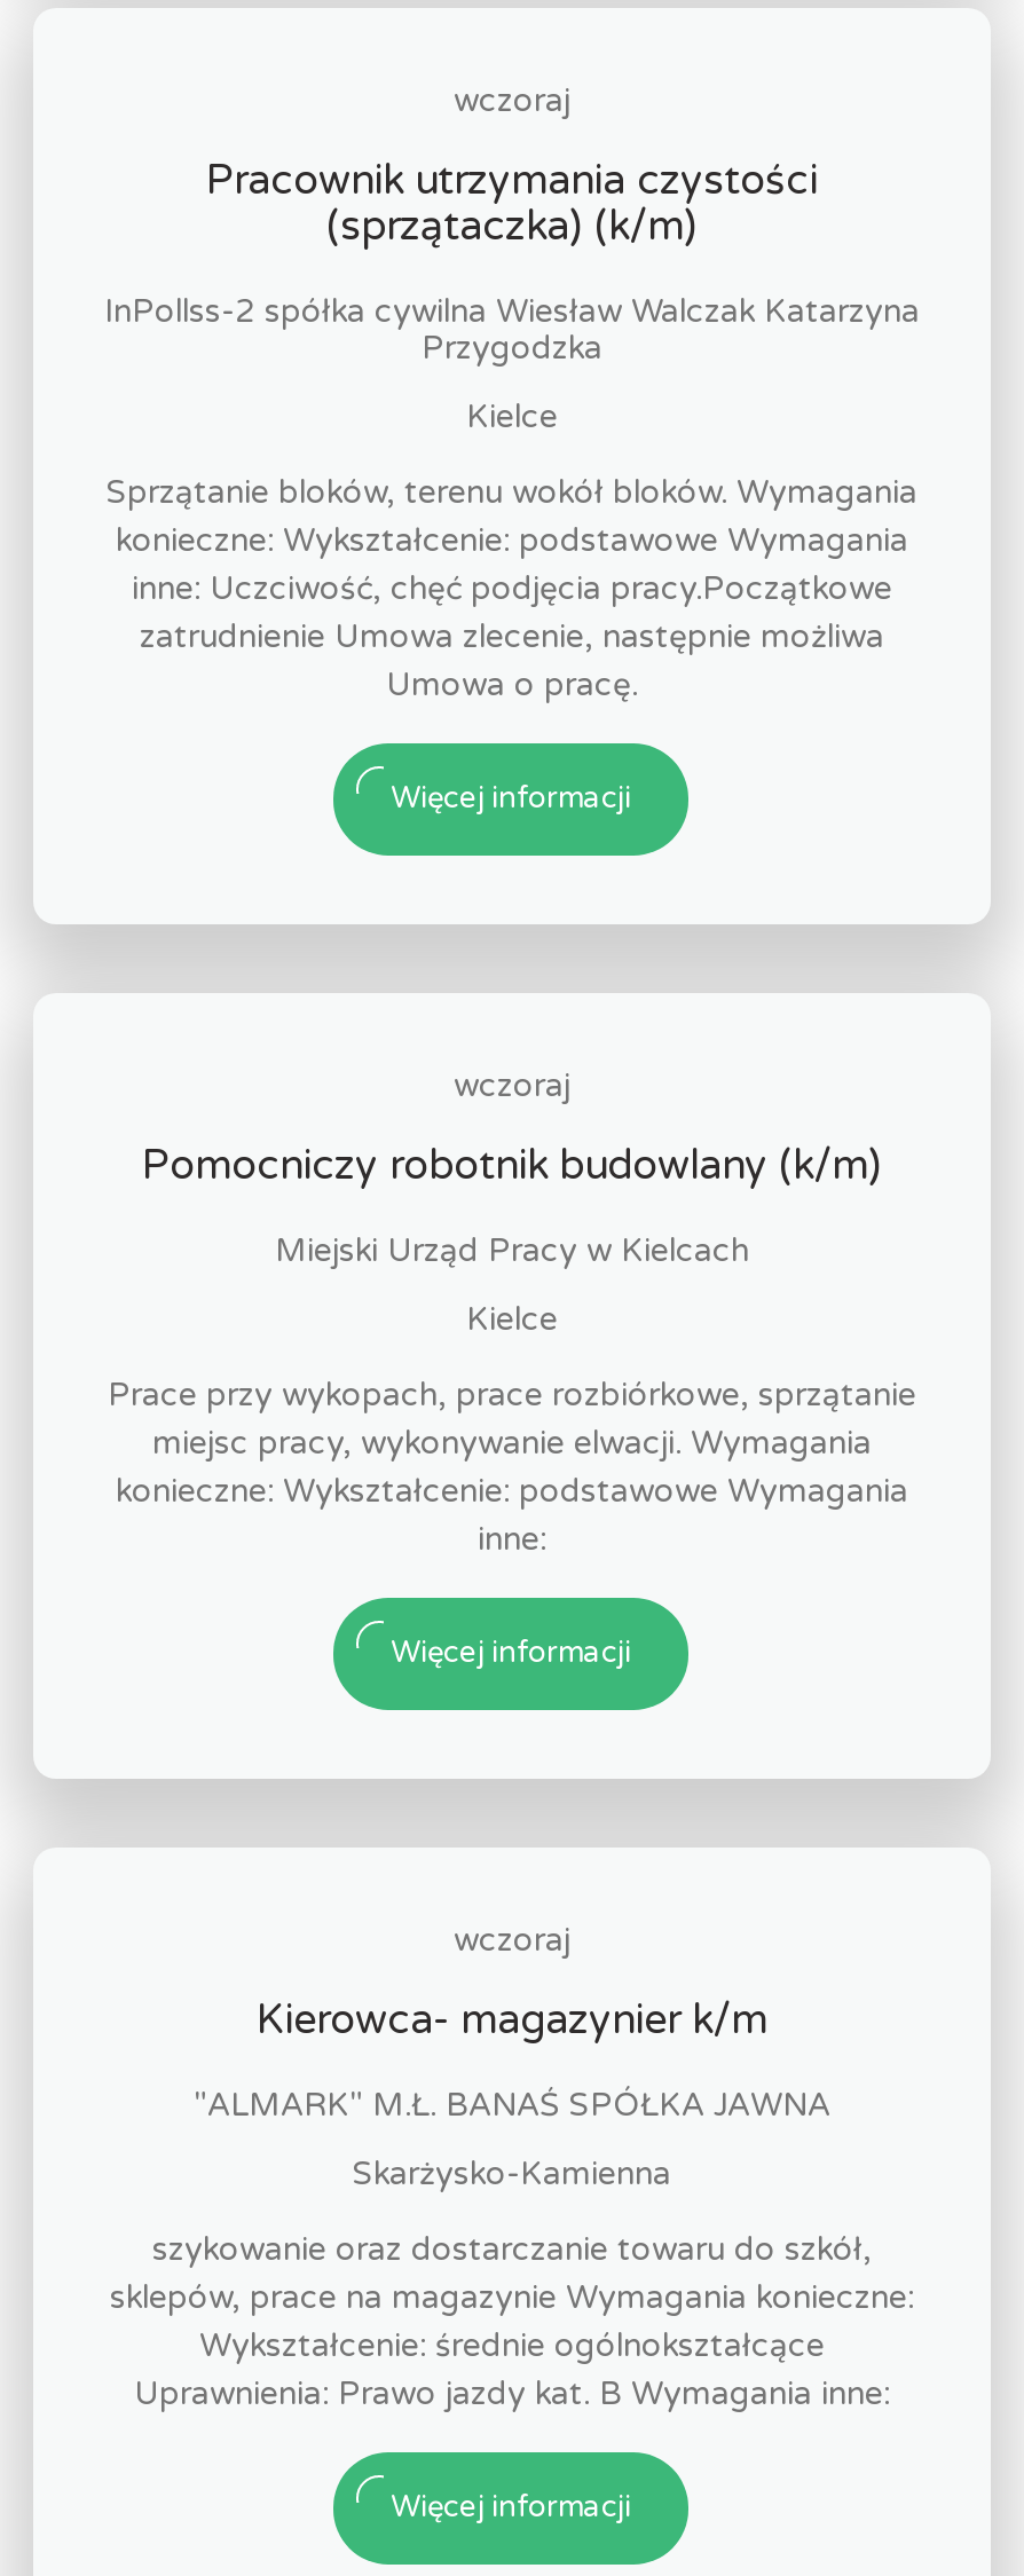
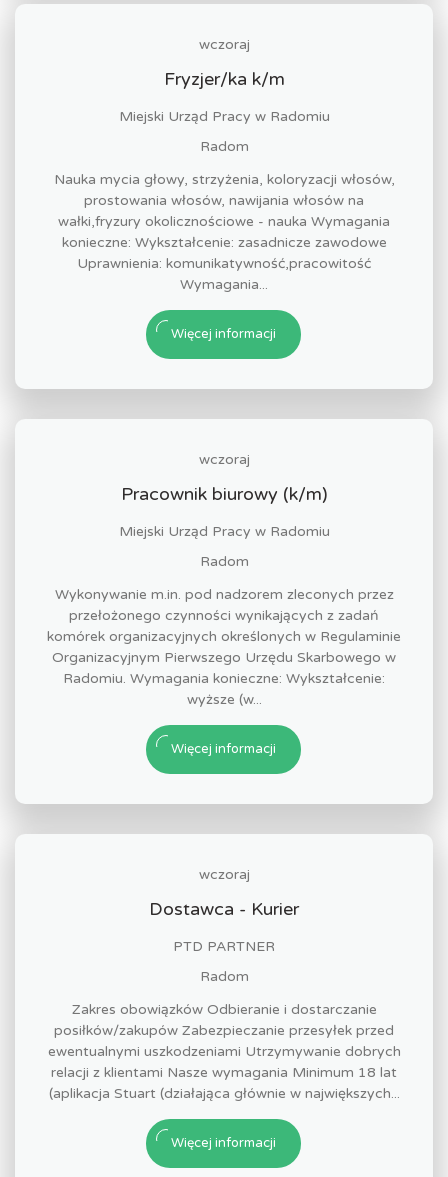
- Pracownik utrzymania czystości
- (sprzątaczka) (k/m)
+ Fryzjer/ka k/m

- InPollss-2 spółka cywilna Wiesław Walczak Katarzyna
- Przygodzka
+ Miejski Urząd Pracy w Radomiu

- Kielce
+ Radom

- Sprzątanie bloków, terenu wokół bloków. Wymagania
- konieczne: Wykształcenie: podstawowe Wymagania
- inne: Uczciwość, chęć podjęcia pracy.Początkowe
- zatrudnienie Umowa zlecenie, następnie możliwa
- Umowa o pracę.
+ Nauka mycia głowy, strzyżenia, koloryzacji włosów,
+ prostowania włosów, nawijania włosów na
+ wałki,fryzury okolicznościowe - nauka Wymagania
+ konieczne: Wykształcenie: zasadnicze zawodowe
+ Uprawnienia: komunikatywność,pracowitość
+ Wymagania...

- Pomocniczy robotnik budowlany (k/m)
+ Pracownik biurowy (k/m)

- Miejski Urząd Pracy w Kielcach
+ Miejski Urząd Pracy w Radomiu

- Kielce
+ Radom

- Prace przy wykopach, prace rozbiórkowe, sprzątanie
- miejsc pracy, wykonywanie elwacji. Wymagania
- konieczne: Wykształcenie: podstawowe Wymagania
- inne:
+ Wykonywanie m.in. pod nadzorem zleconych przez
+ przełożonego czynności wynikających z zadań
+ komórek organizacyjnych określonych w Regulaminie
+ Organizacyjnym Pierwszego Urzędu Skarbowego w
+ Radomiu. Wymagania konieczne: Wykształcenie:
+ wyższe (w...

- Kierowca- magazynier k/m
+ Dostawca - Kurier

- "ALMARK" M.Ł. BANAŚ SPÓŁKA JAWNA
+ PTD PARTNER

- Skarżysko-Kamienna
+ Radom

- szykowanie oraz dostarczanie towaru do szkół,
- sklepów, prace na magazynie Wymagania konieczne:
- Wykształcenie: średnie ogólnokształcące
- Uprawnienia: Prawo jazdy kat. B Wymagania inne:
+ Zakres obowiązków Odbieranie i dostarczanie
+ posiłków/zakupów Zabezpieczanie przesyłek przed
+ ewentualnymi uszkodzeniami Utrzymywanie dobrych
+ relacji z klientami Nasze wymagania Minimum 18 lat
+ (aplikacja Stuart (działająca głównie w największych...
